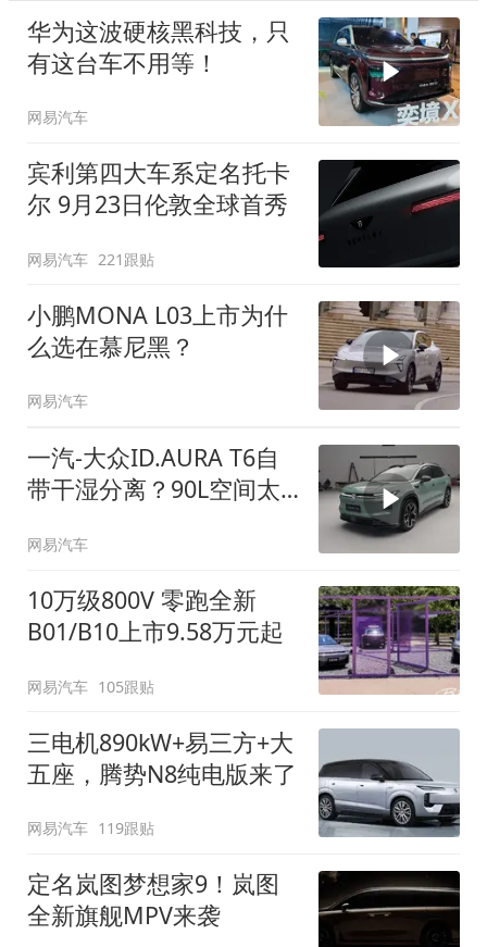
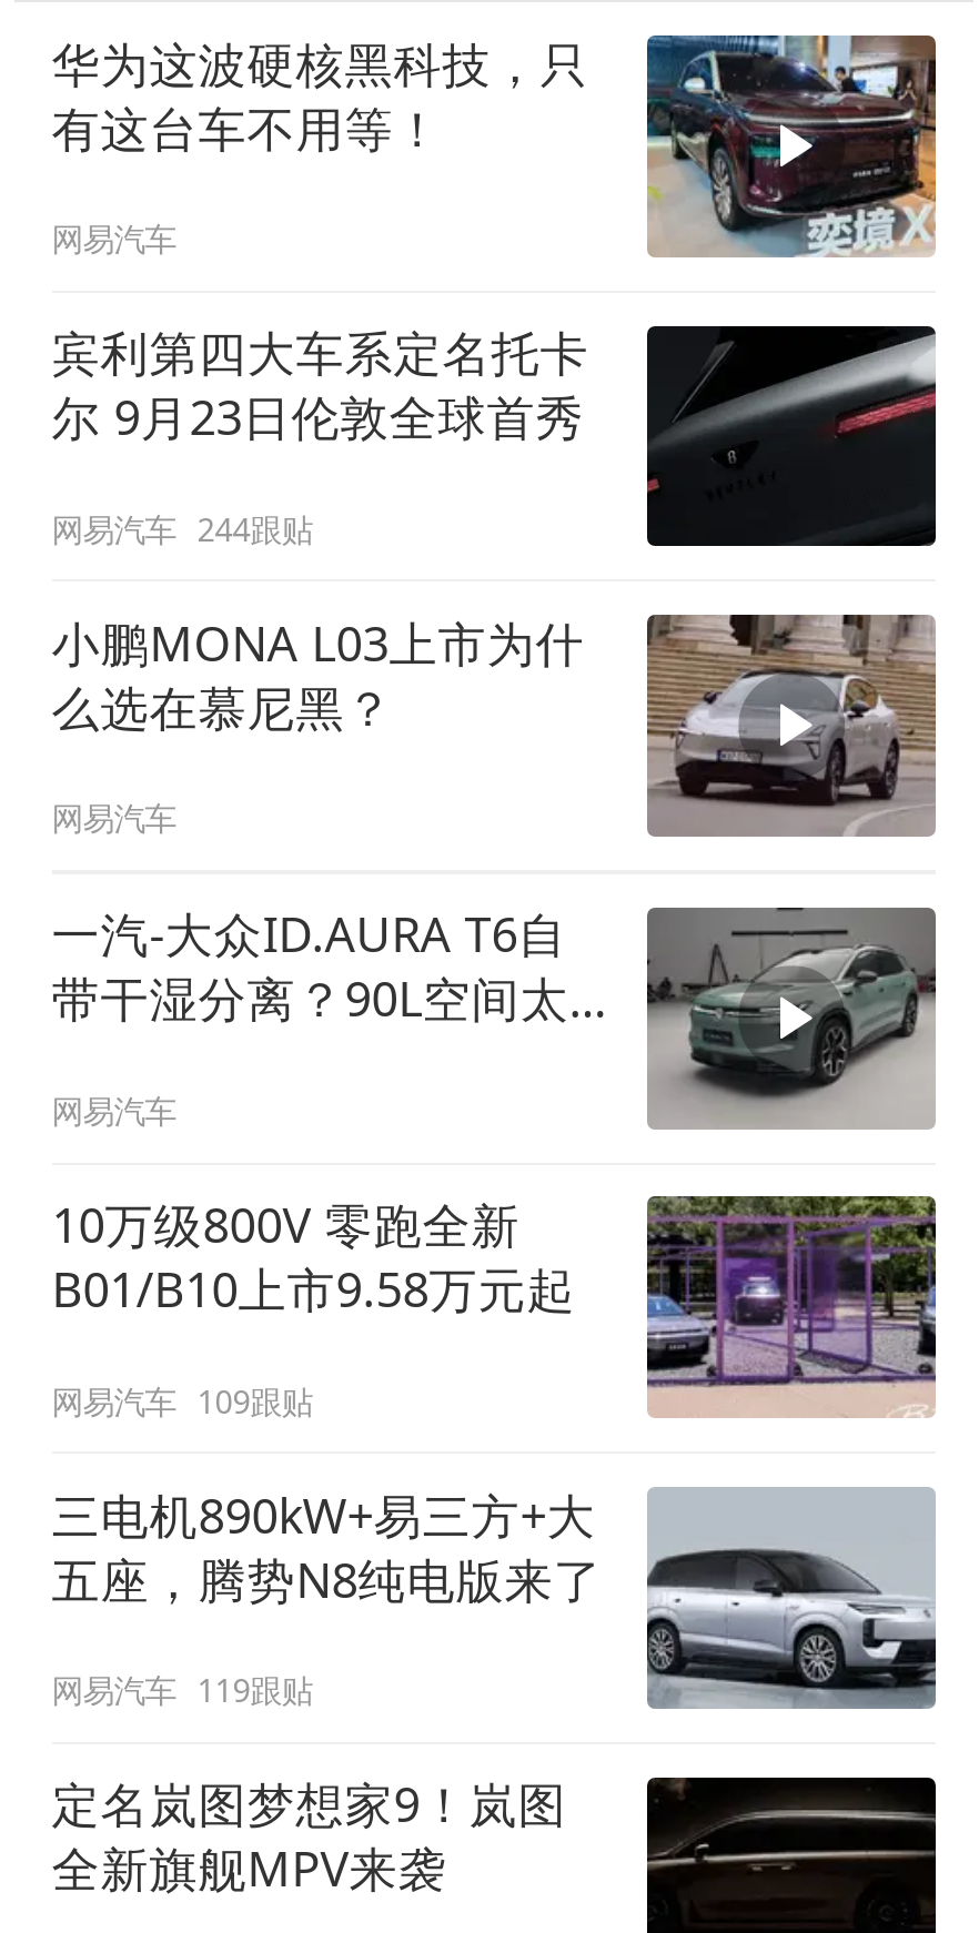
- 网易汽车 221跟贴
+ 网易汽车 244跟贴

- 网易汽车 105跟贴
+ 网易汽车 109跟贴
